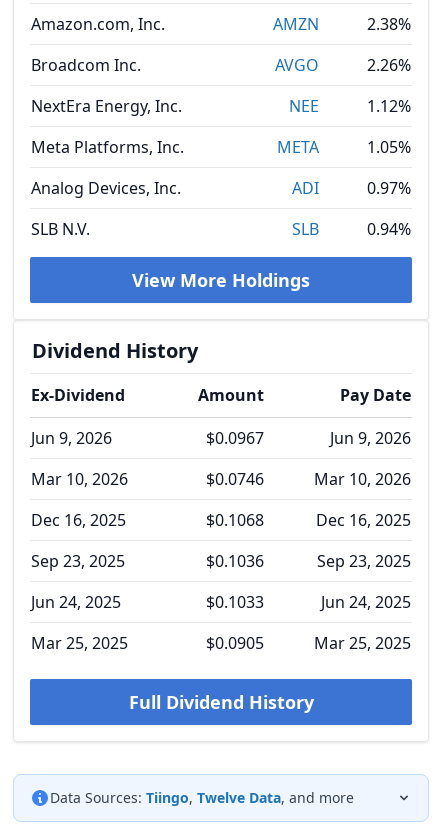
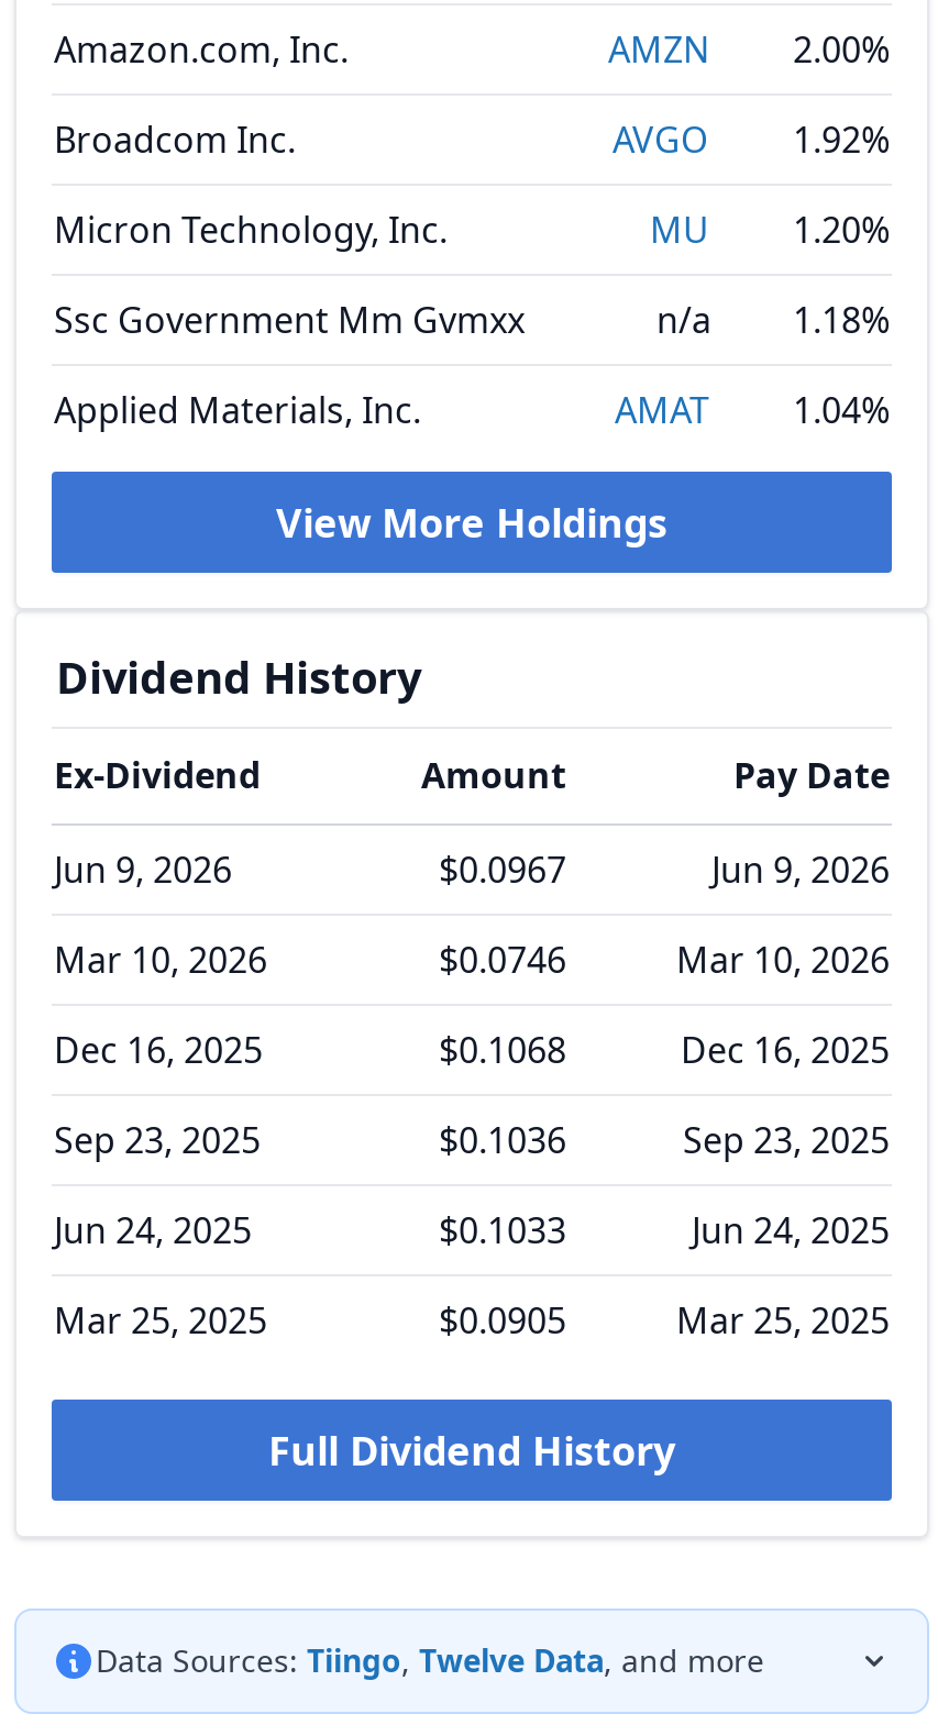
- 2.38%
+ 2.00%

- 2.26%
- NextEra Energy, Inc.
- NEE
- 1.12%
- Meta Platforms, Inc.
- META
- 1.05%
- Analog Devices, Inc.
- ADI
- 0.97%
- SLB N.V.
- SLB
- 0.94%
+ 1.92%
+ Micron Technology, Inc.
+ MU
+ 1.20%
+ Ssc Government Mm Gvmxx
+ n/a
+ 1.18%
+ Applied Materials, Inc.
+ AMAT
+ 1.04%
